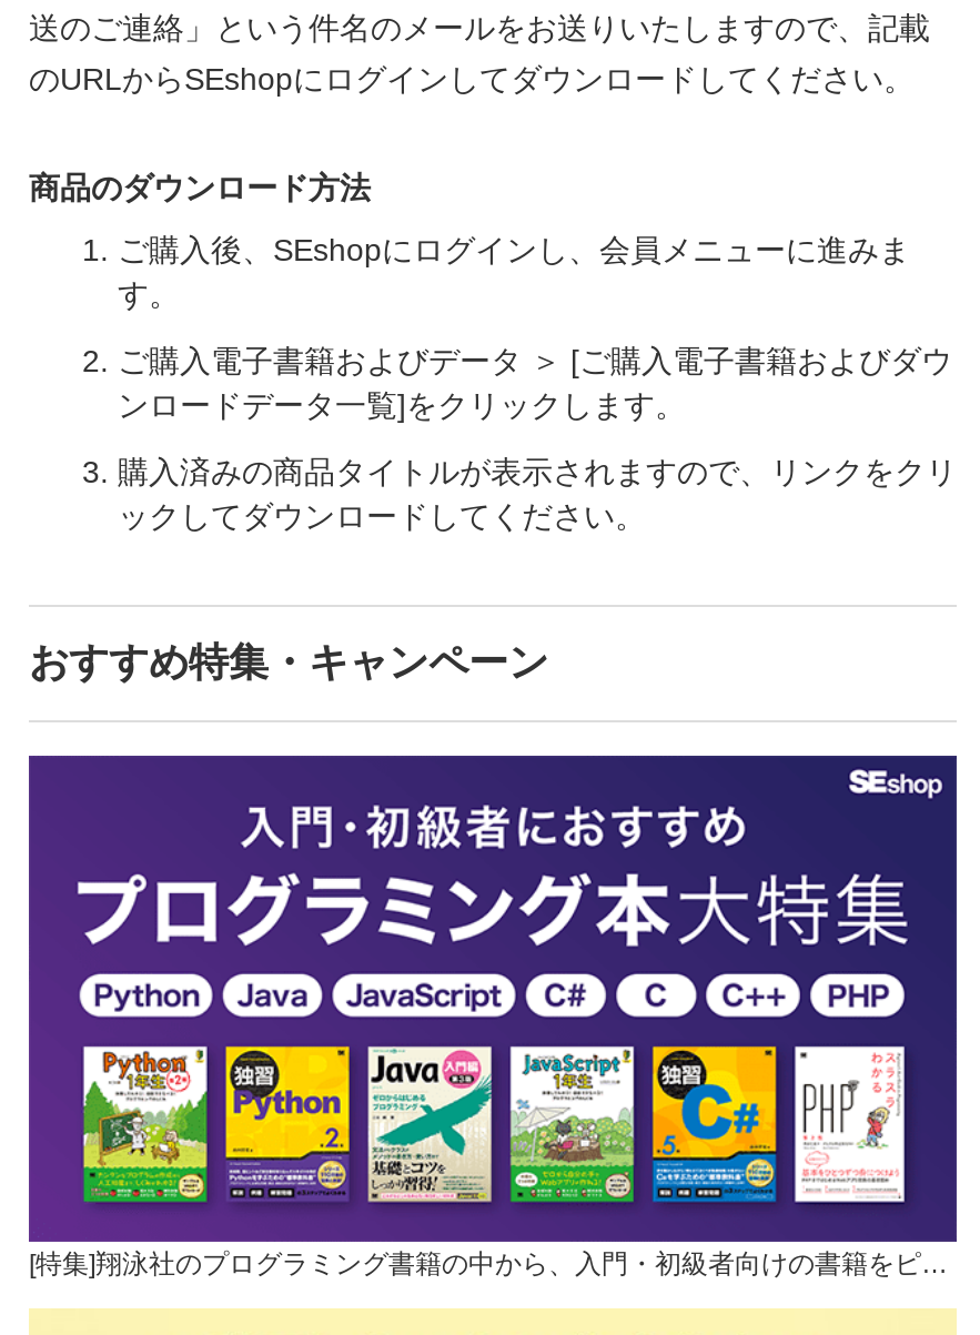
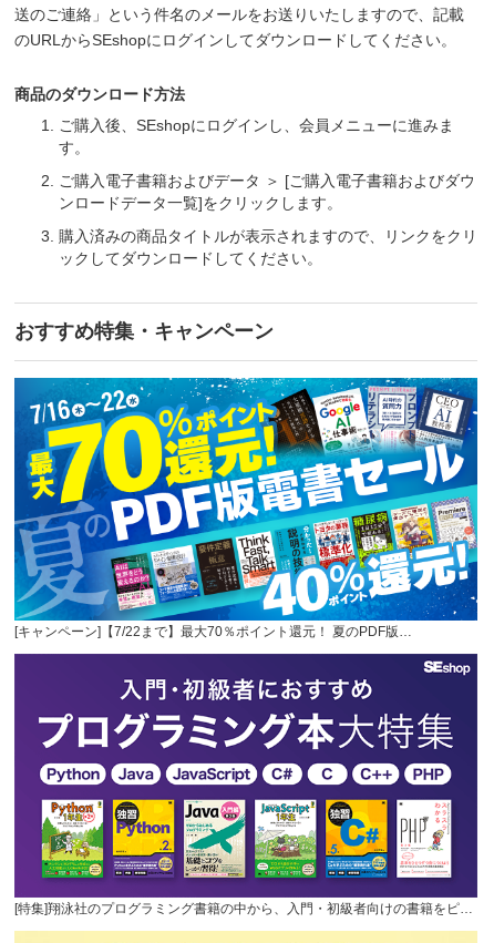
+ [image]
+ [キャンペーン]【7/22まで】最大70％ポイント還元！ 夏のPDF版…
